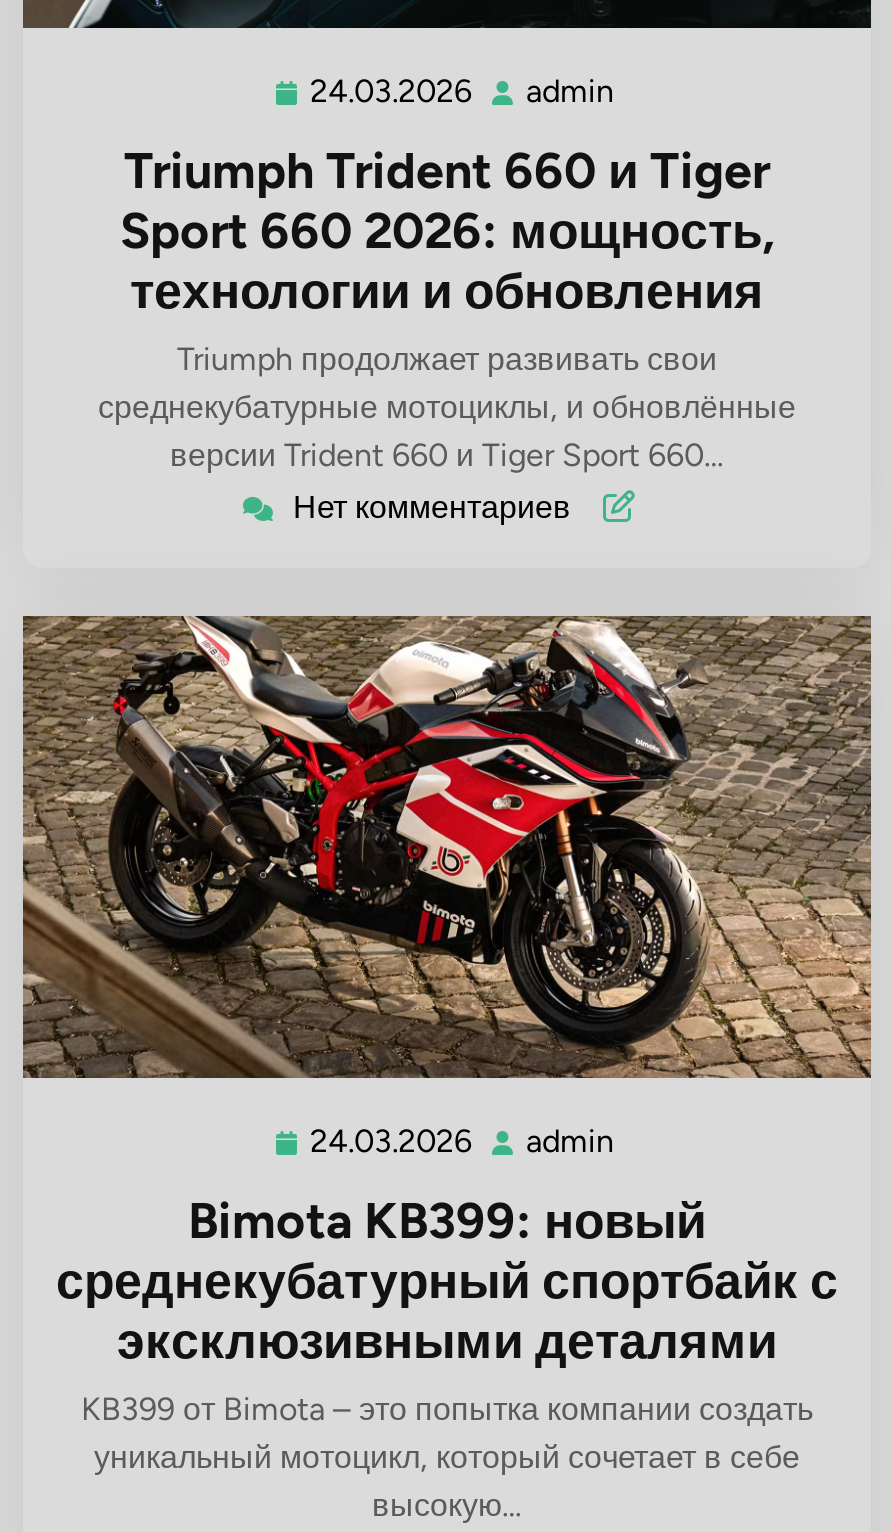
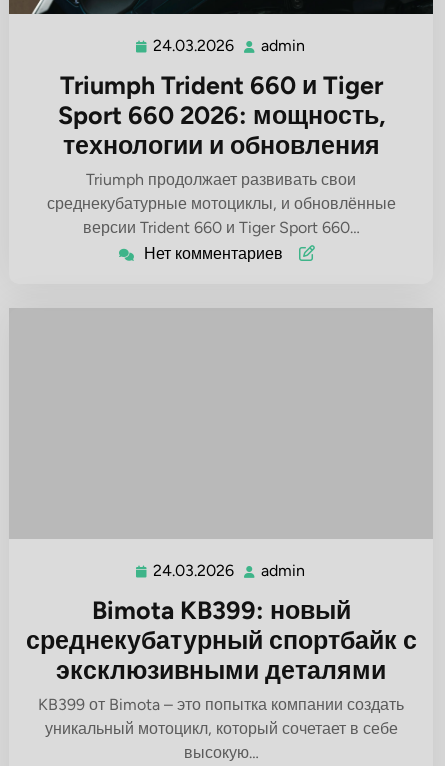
- [image]
